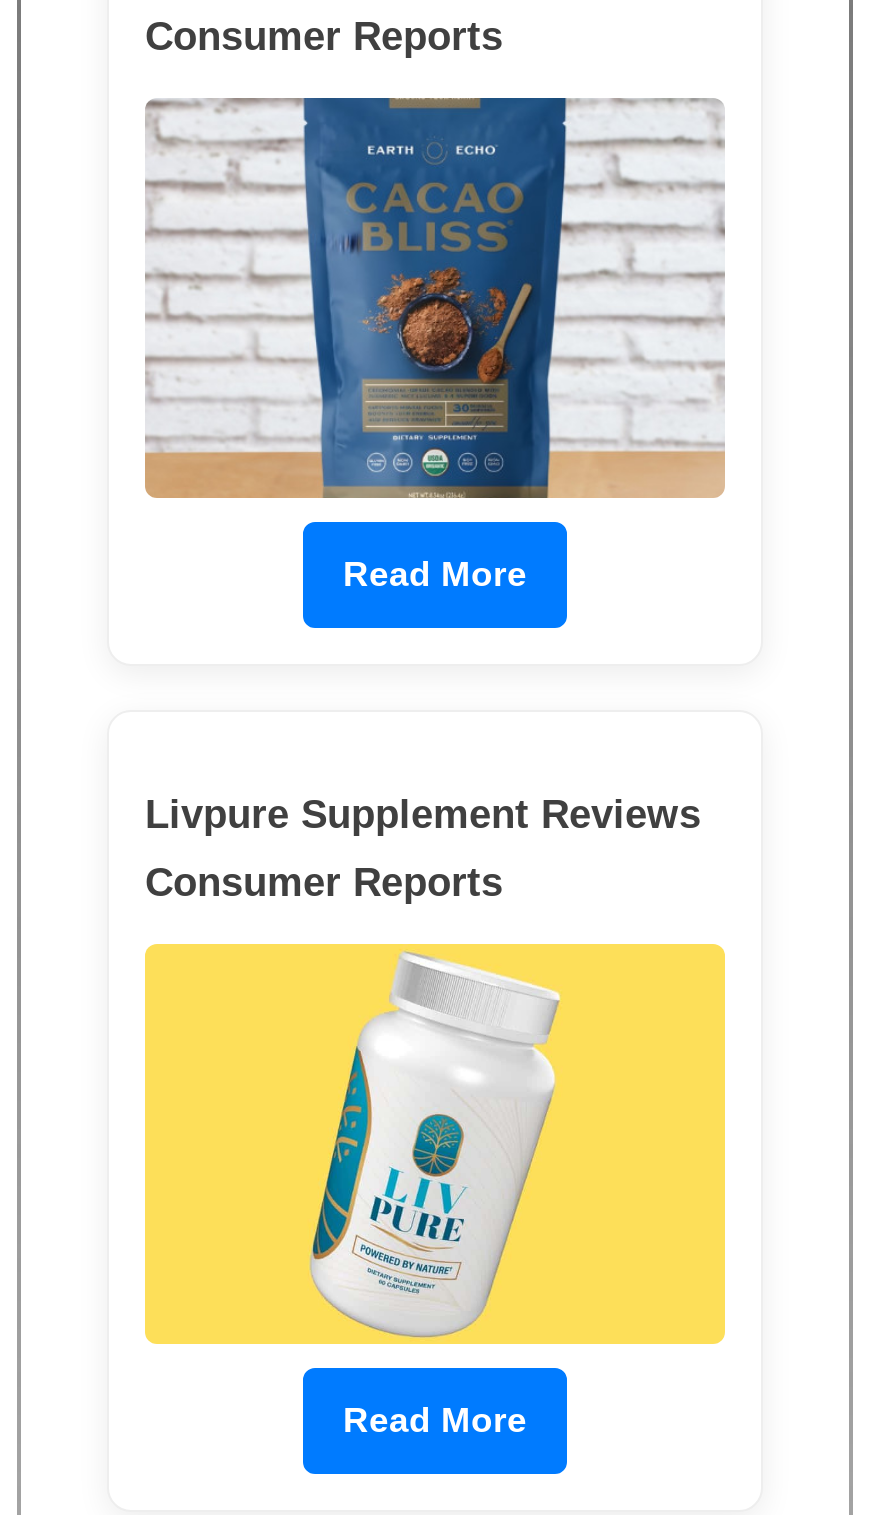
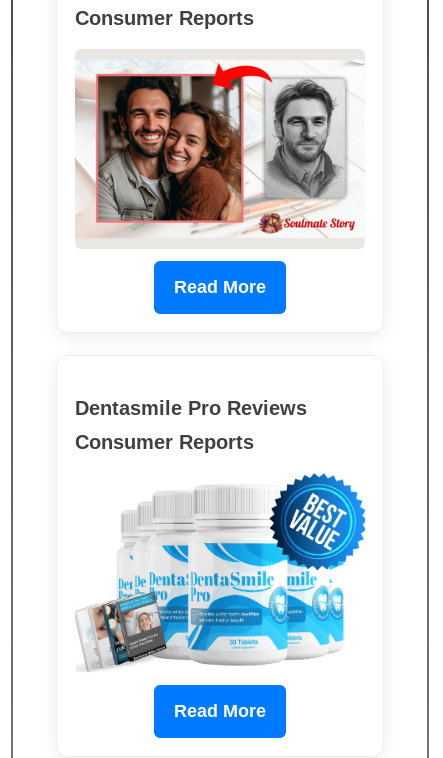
- [image]
+ [image]

- Livpure Supplement Reviews
+ Dentasmile Pro Reviews

- [image]
+ [image]
